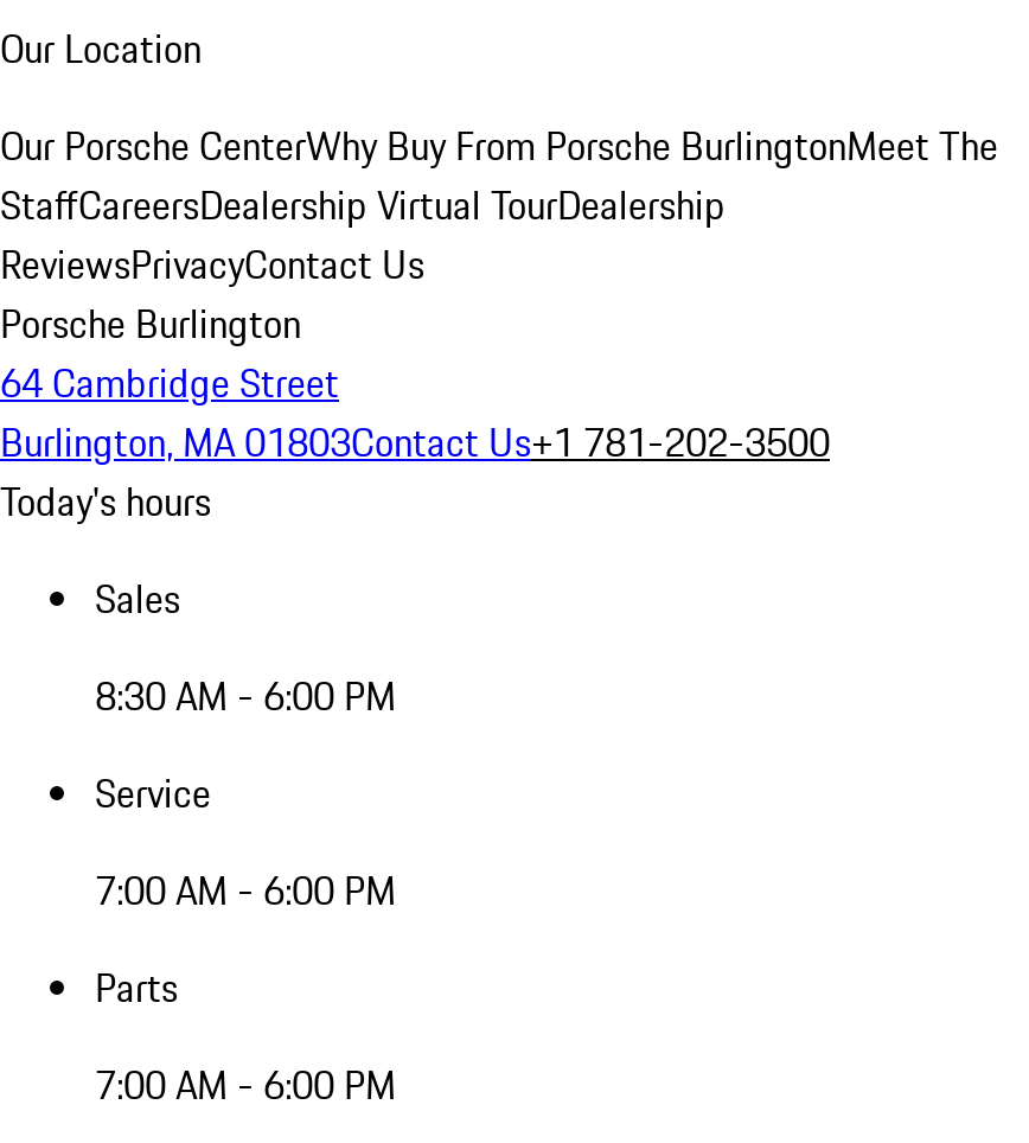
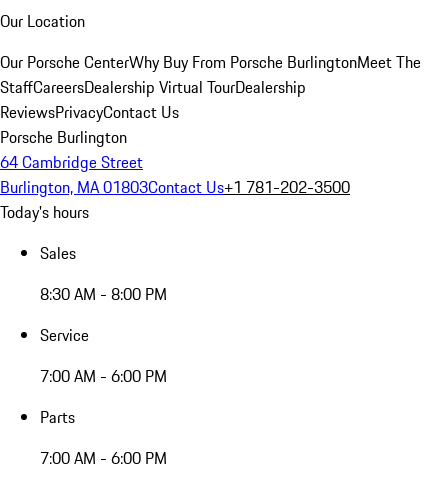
- 8:30 AM - 6:00 PM
+ 8:30 AM - 8:00 PM
